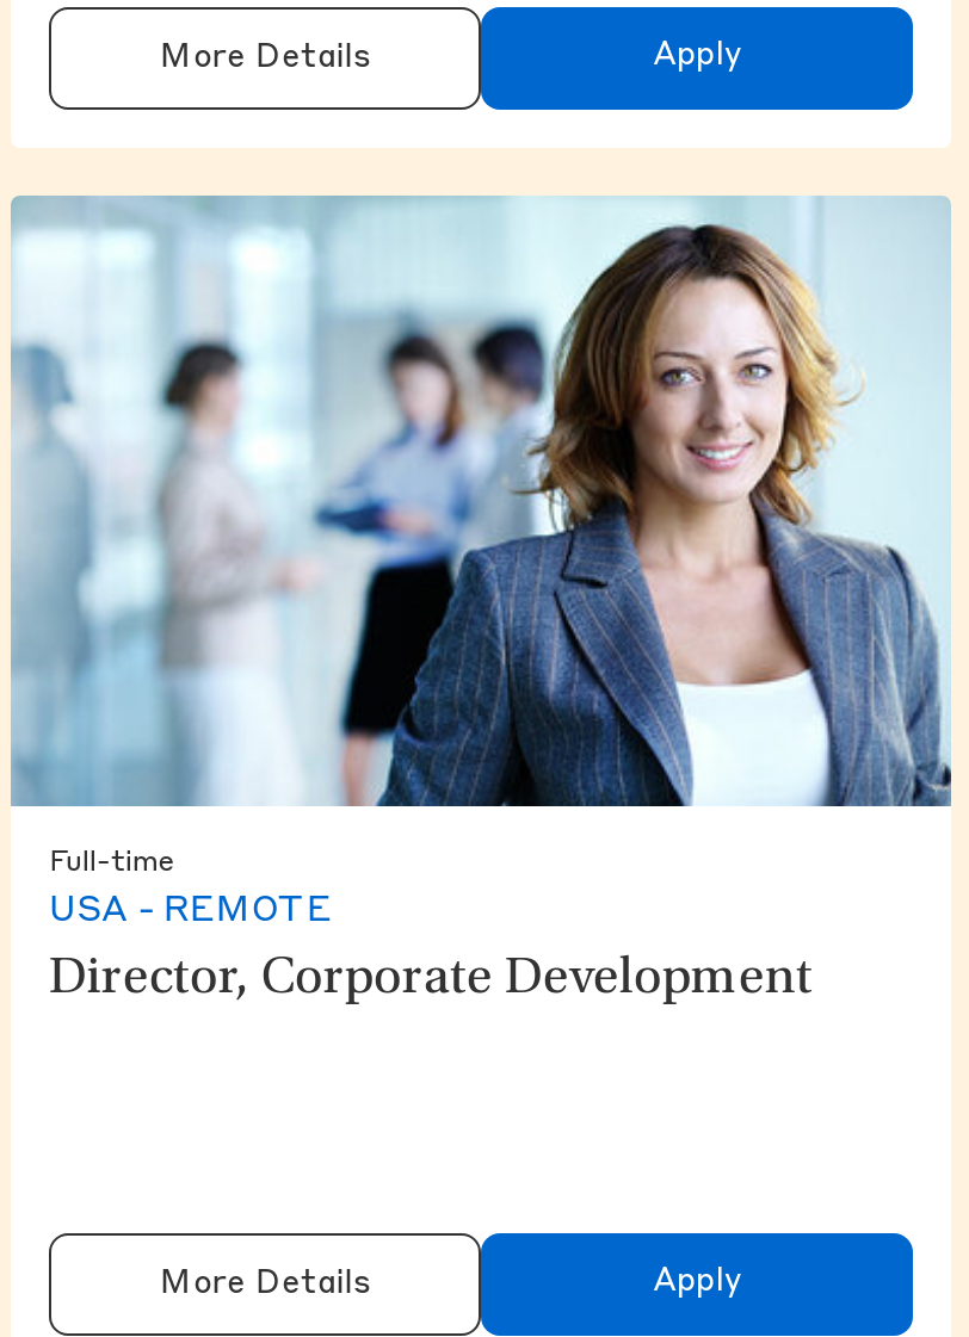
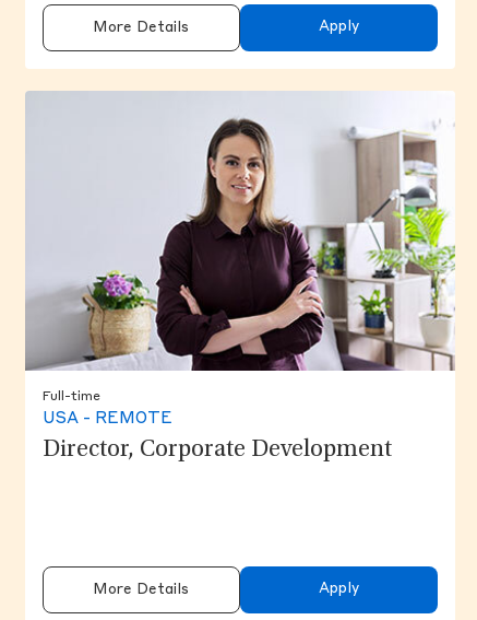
- [image]
+ [image]
